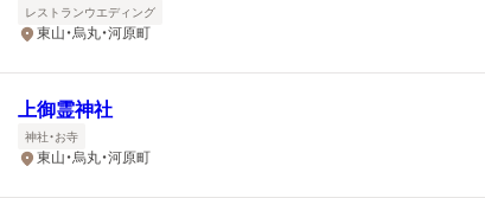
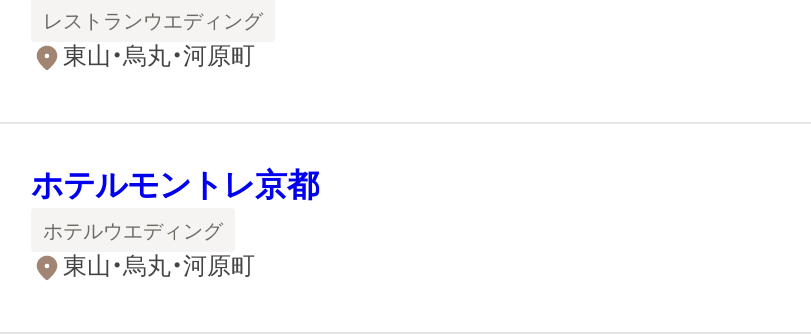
- 上御霊神社
+ ホテルモントレ京都

- 神社・お寺
+ ホテルウエディング
